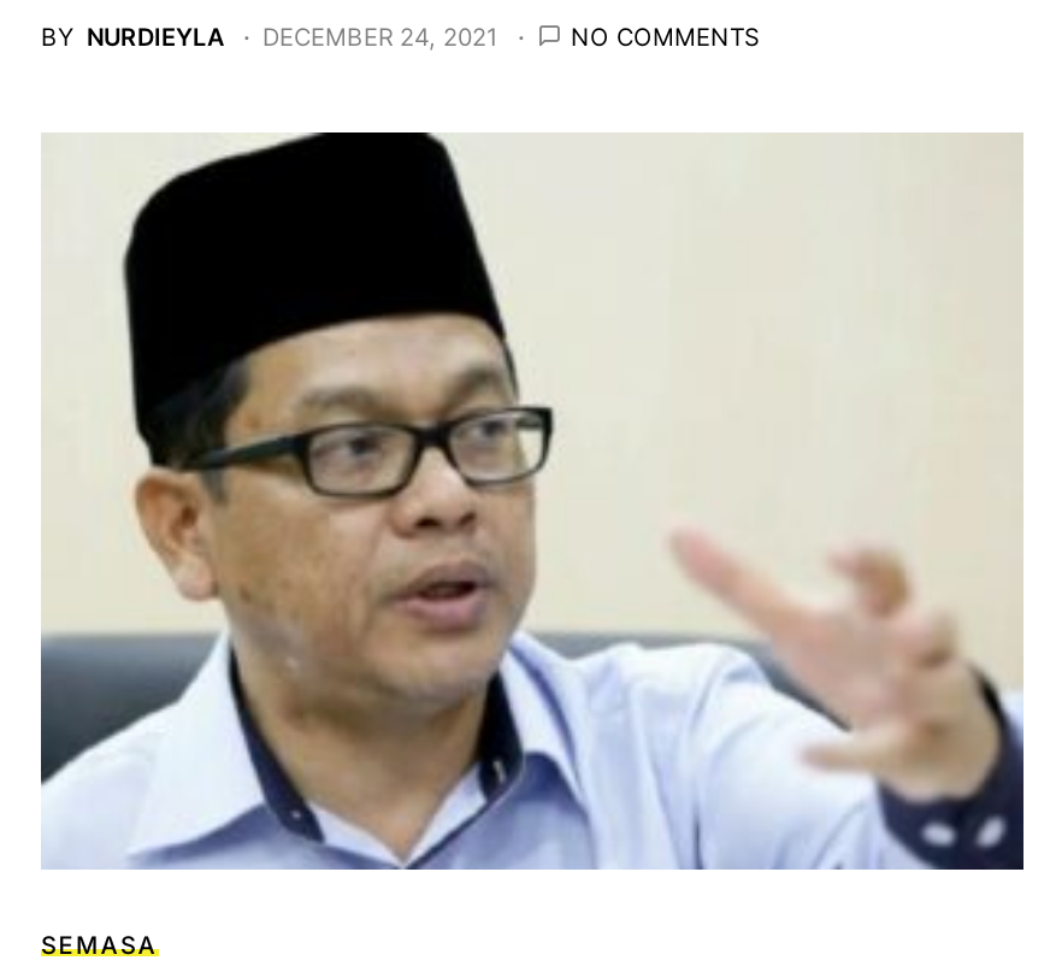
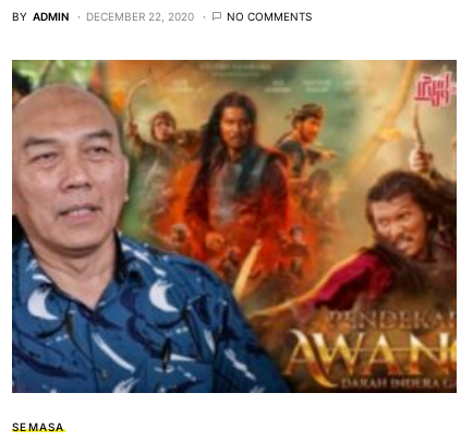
- BY NURDIEYLA
- DECEMBER 24, 2021
+ BY ADMIN
+ DECEMBER 22, 2020

- [image]
+ [image]
